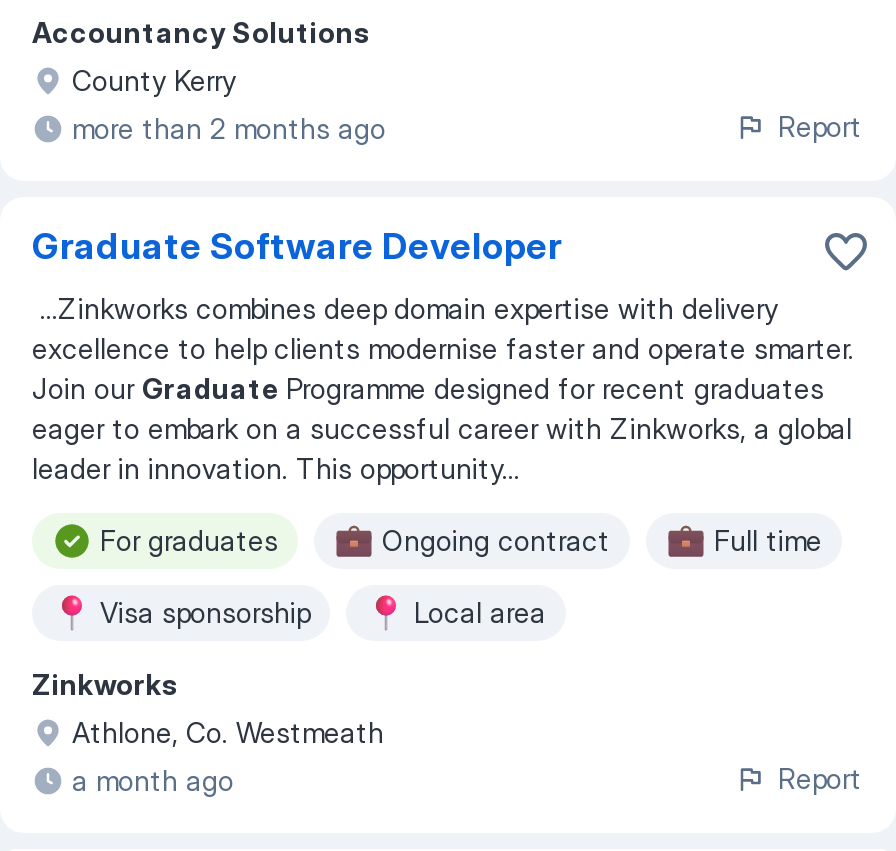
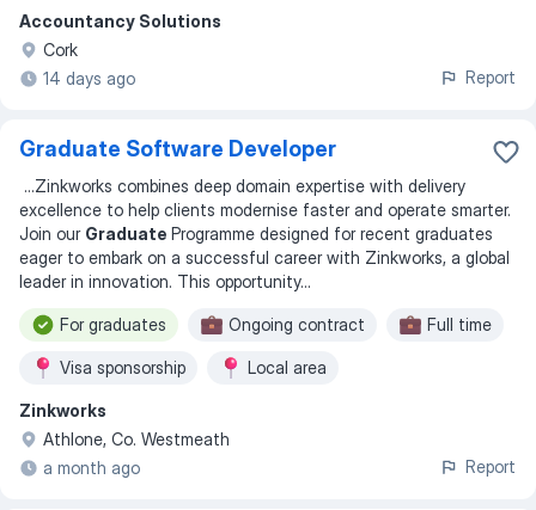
- County Kerry
- more than 2 months ago
+ Cork
+ 14 days ago
